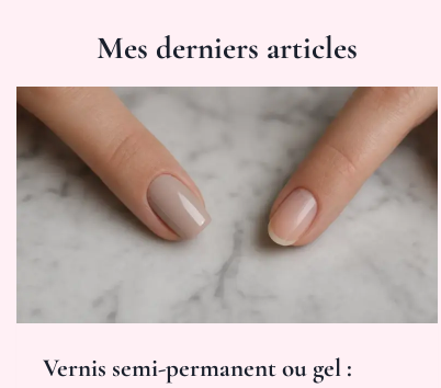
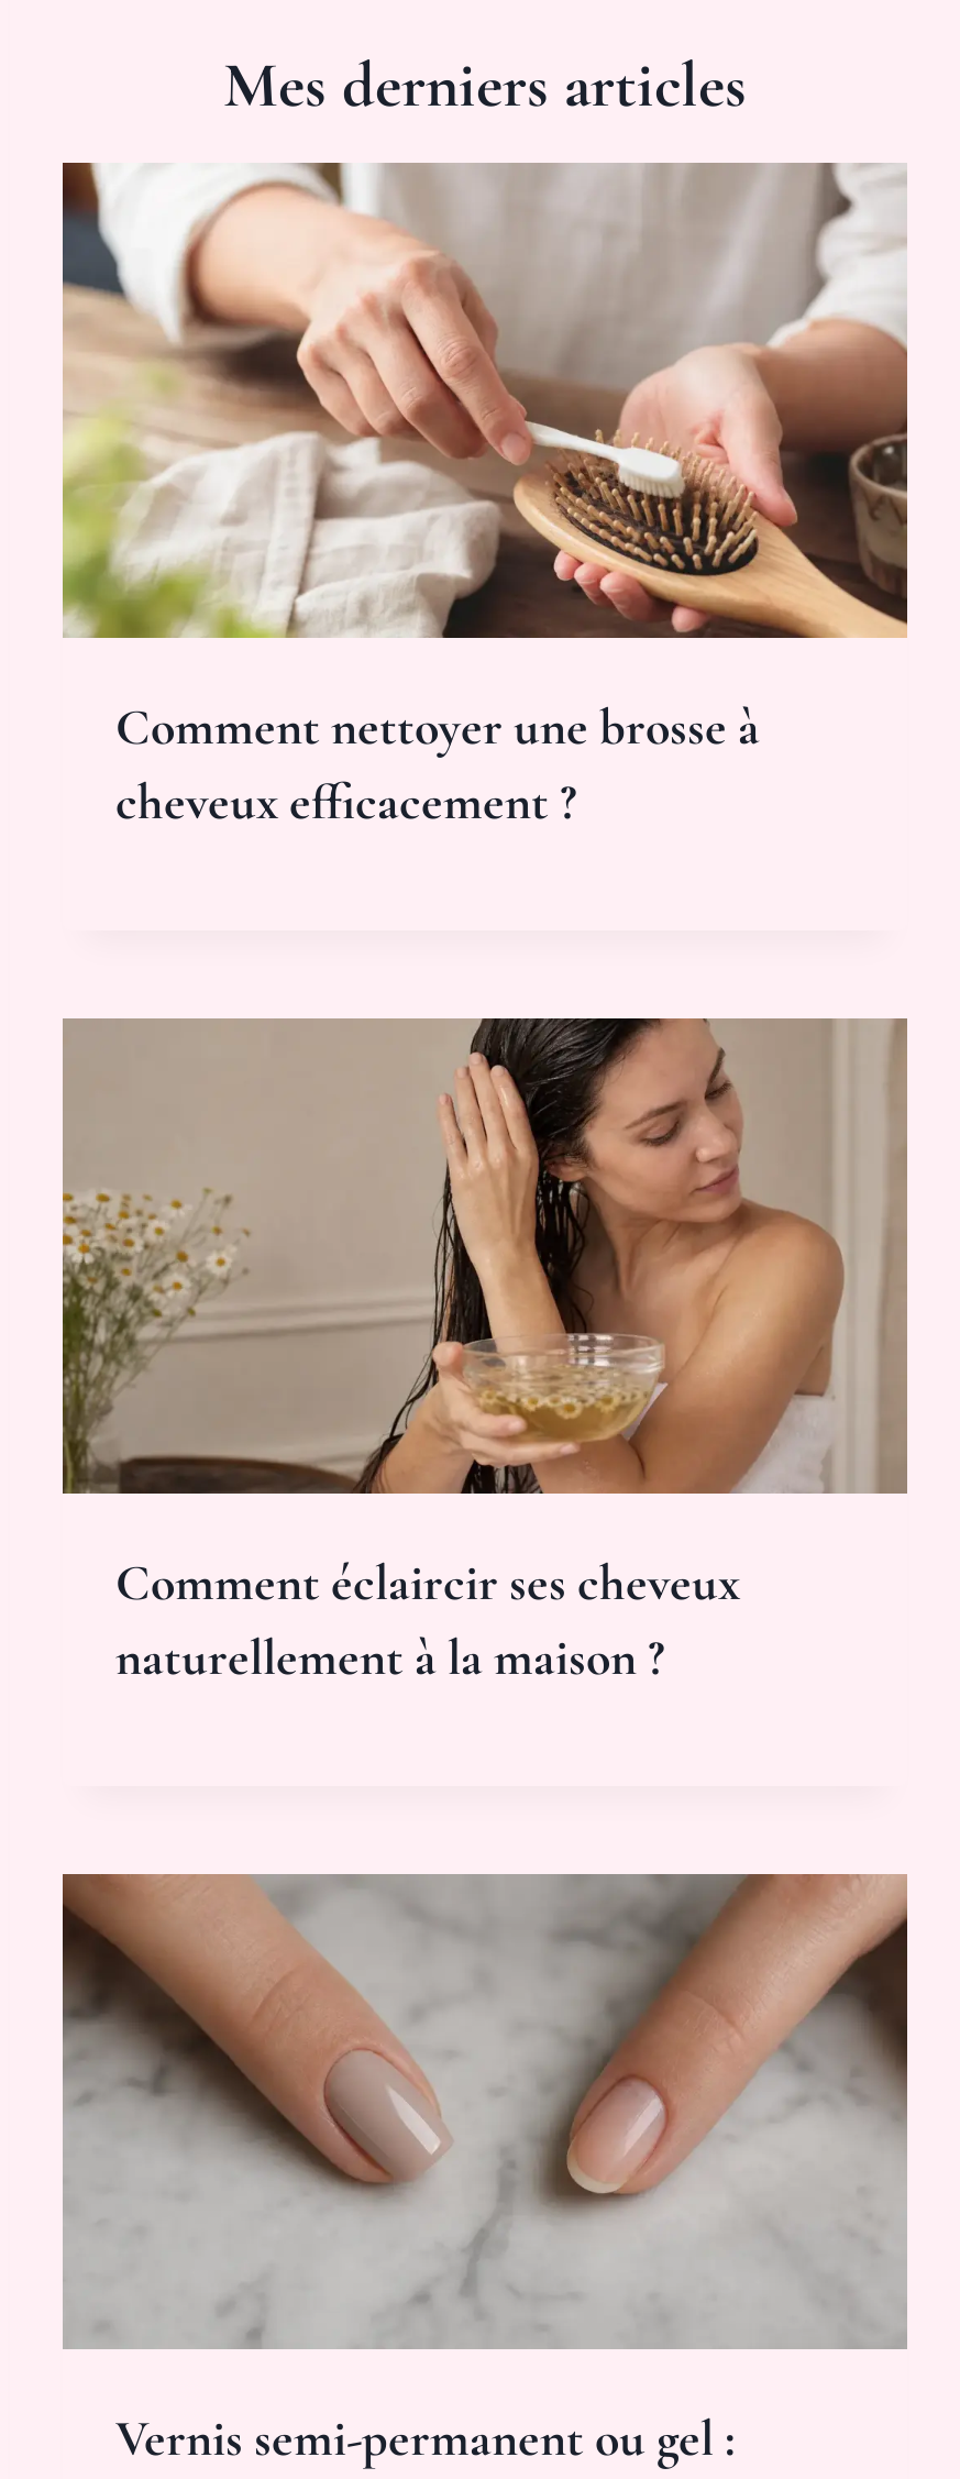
+ [image]
+ Comment éclaircir ses cheveux
+ naturellement à la maison ?

+ [image]
+ Comment nettoyer une brosse à
+ cheveux efficacement ?
